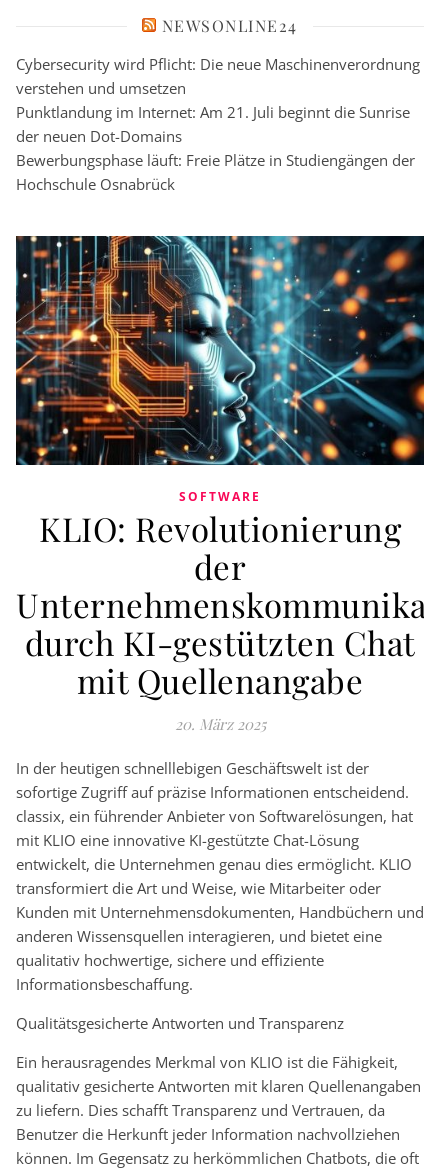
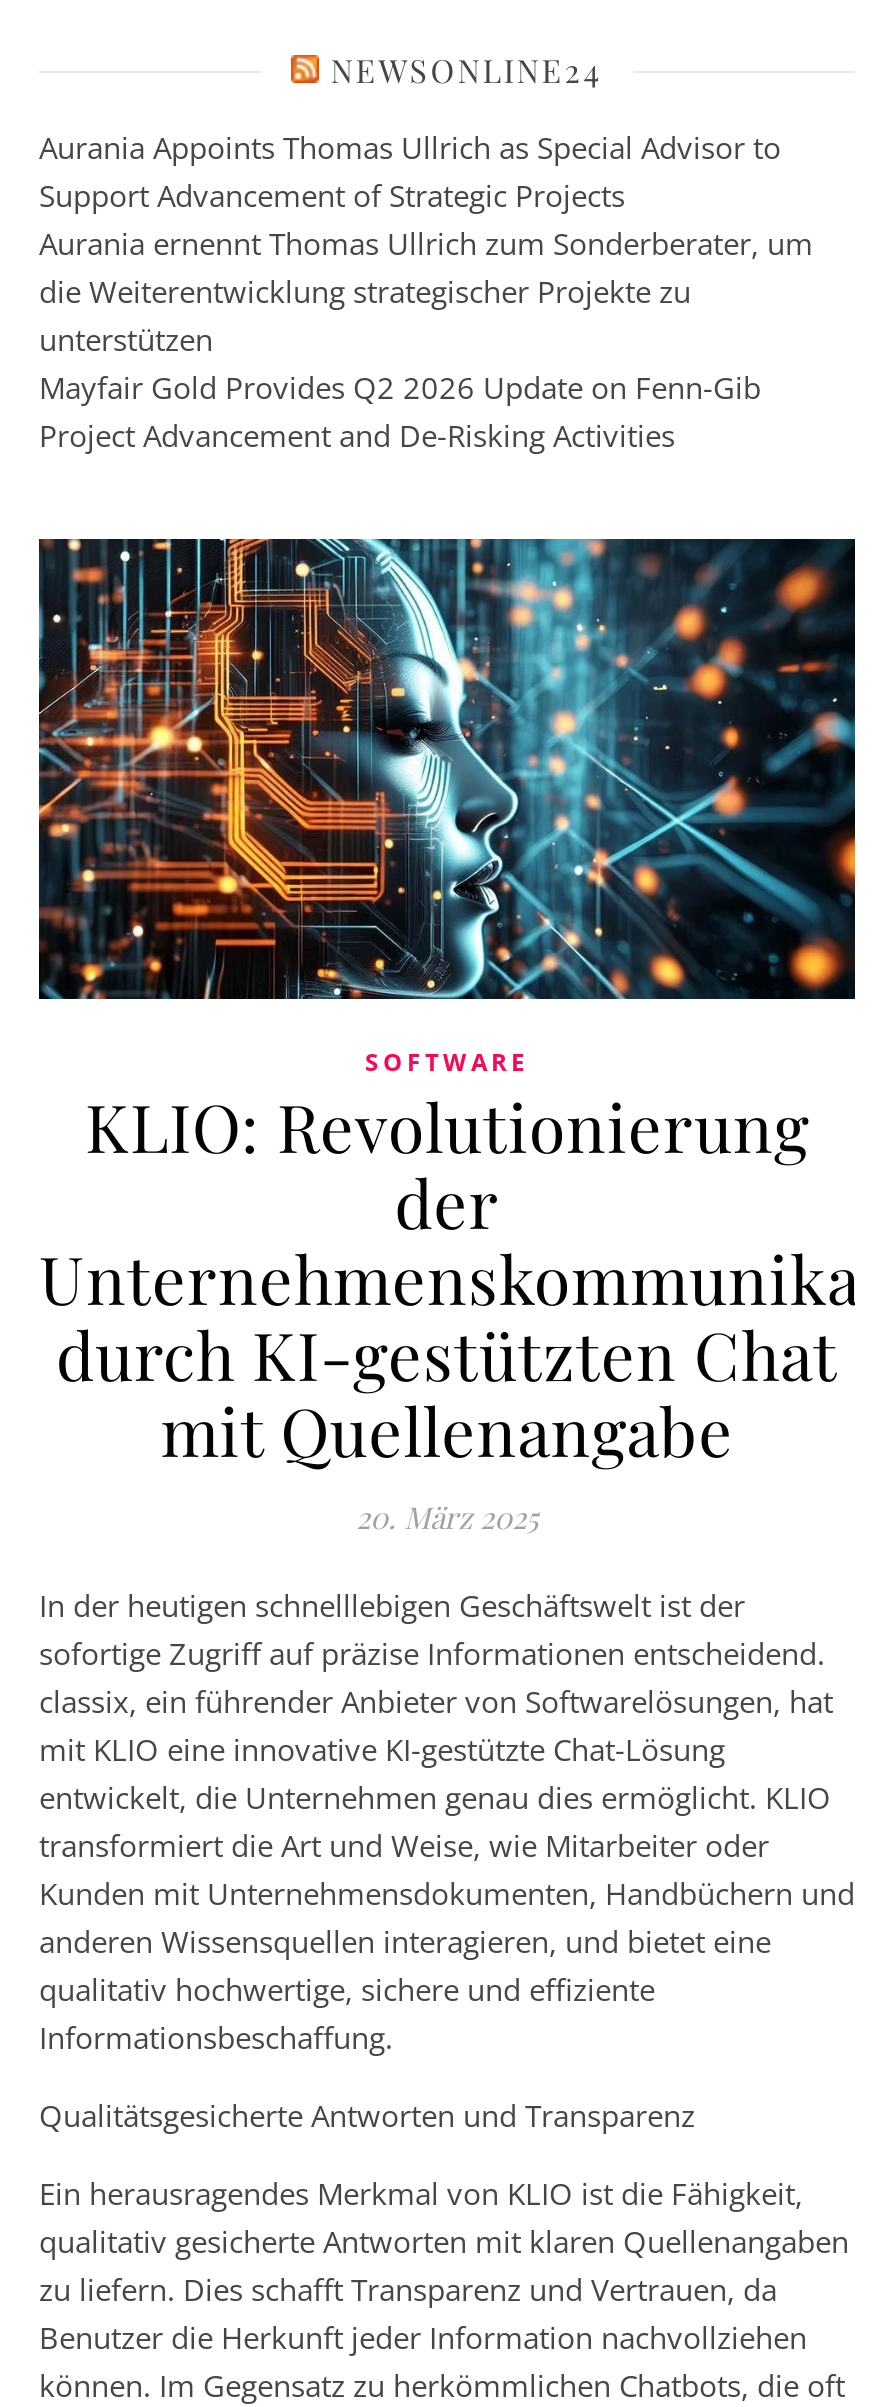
- Cybersecurity wird Pflicht: Die neue Maschinenverordnung
- verstehen und umsetzen
- Punktlandung im Internet: Am 21. Juli beginnt die Sunrise
- der neuen Dot-Domains
- Bewerbungsphase läuft: Freie Plätze in Studiengängen der
- Hochschule Osnabrück
+ Aurania Appoints Thomas Ullrich as Special Advisor to
+ Support Advancement of Strategic Projects
+ Aurania ernennt Thomas Ullrich zum Sonderberater, um
+ die Weiterentwicklung strategischer Projekte zu
+ unterstützen
+ Mayfair Gold Provides Q2 2026 Update on Fenn-Gib
+ Project Advancement and De-Risking Activities
